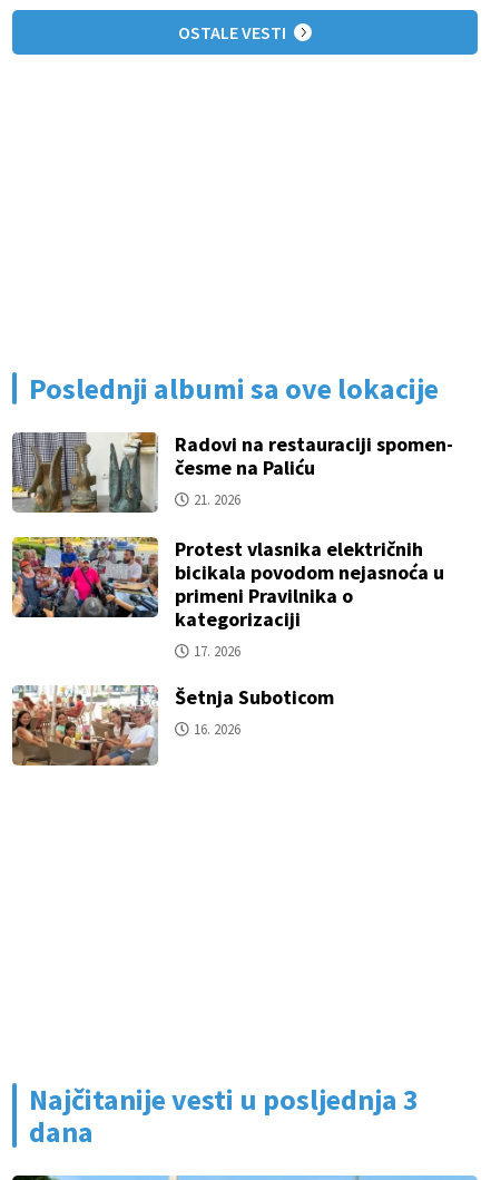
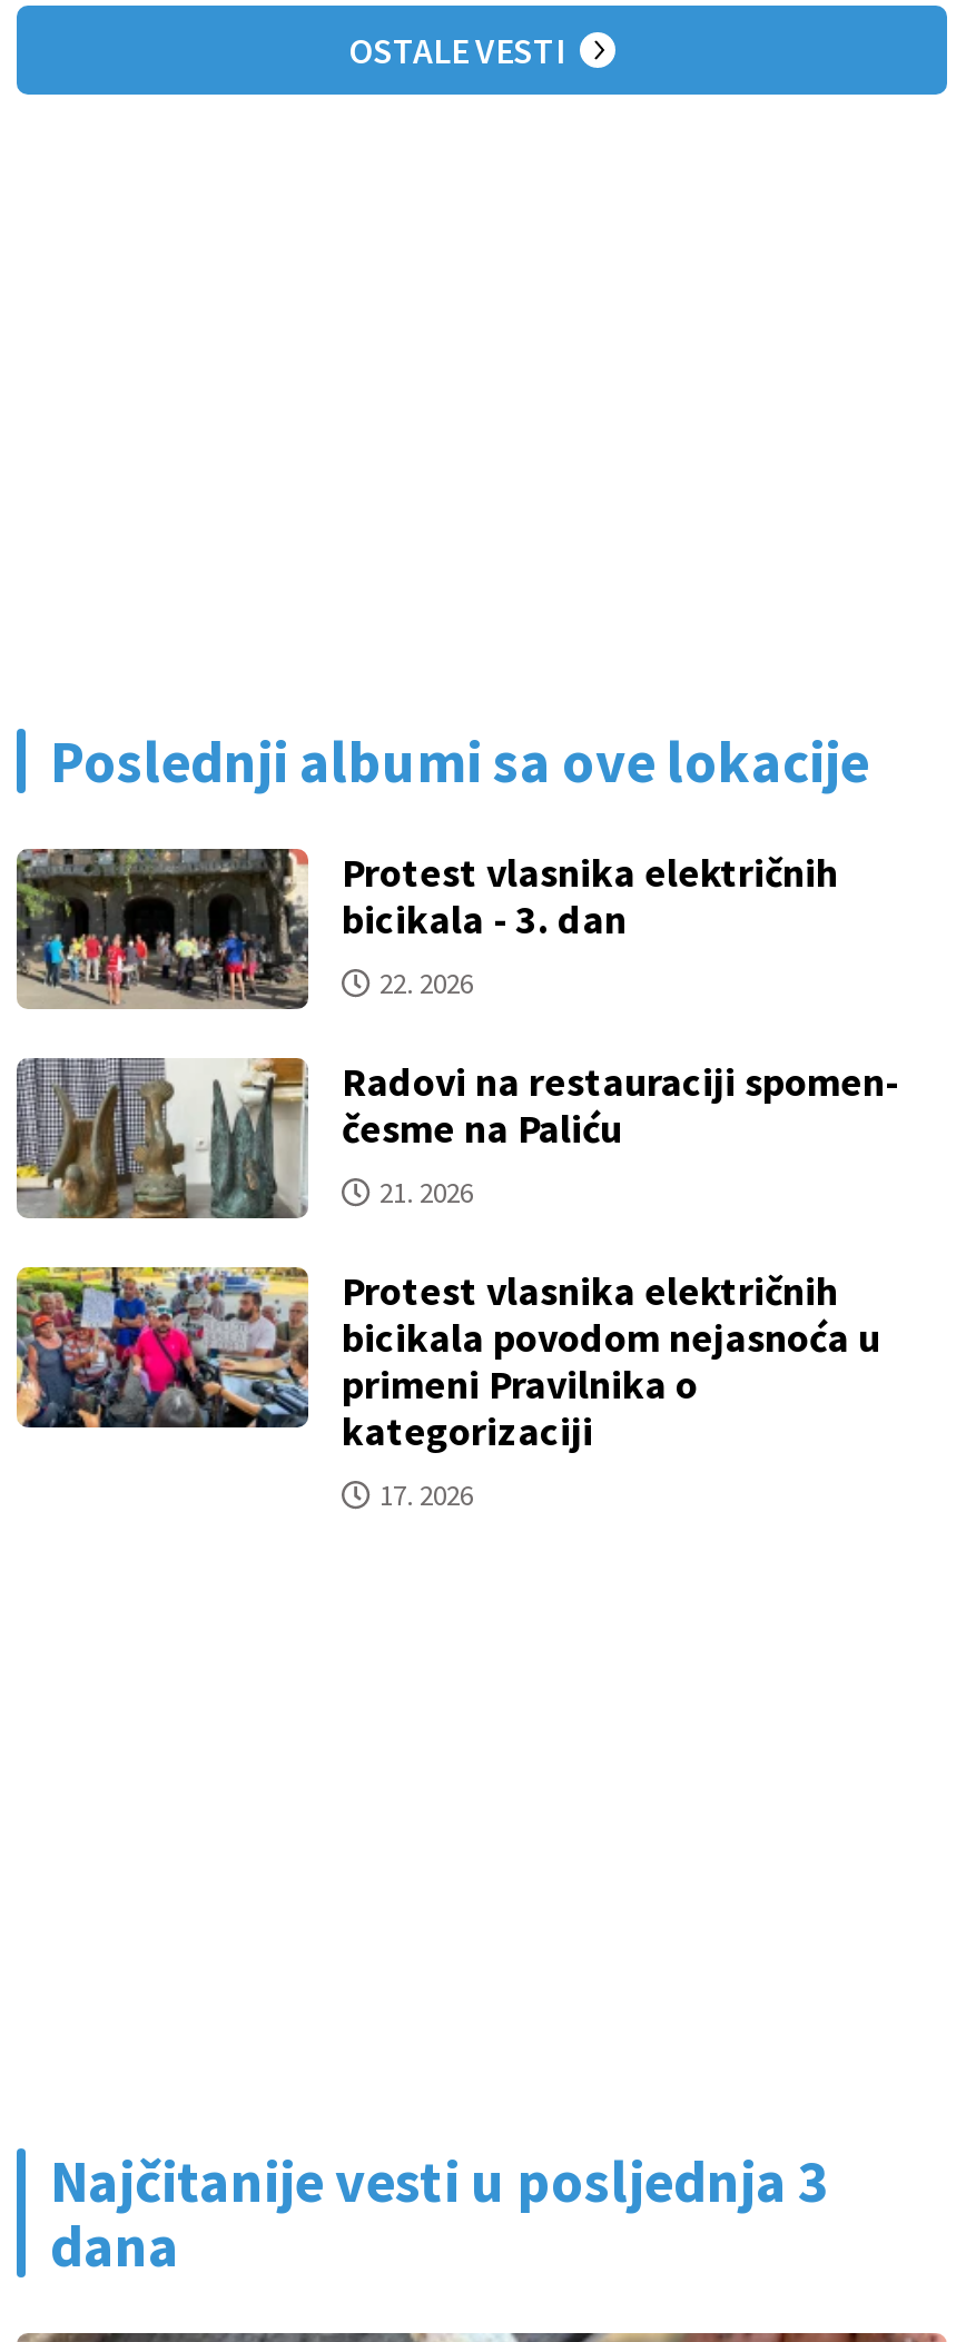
+ [image]
+ Protest vlasnika električnih
+ bicikala - 3. dan
+ 22. 2026

moved down: [image] | Radovi na restauraciji spomen- | česme na Paliću | ... | kategorizaciji | 17. 2026

- [image]
- Šetnja Suboticom
- 16. 2026
